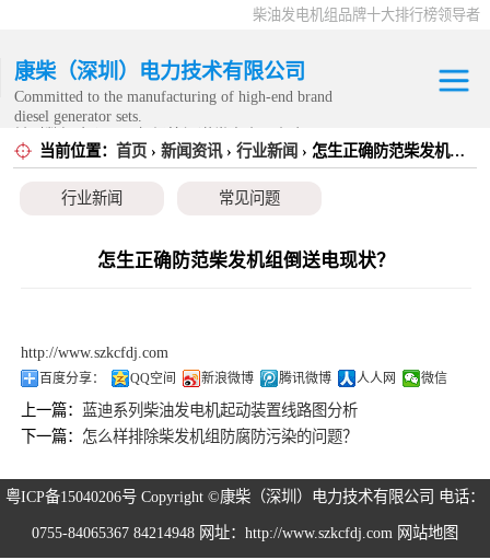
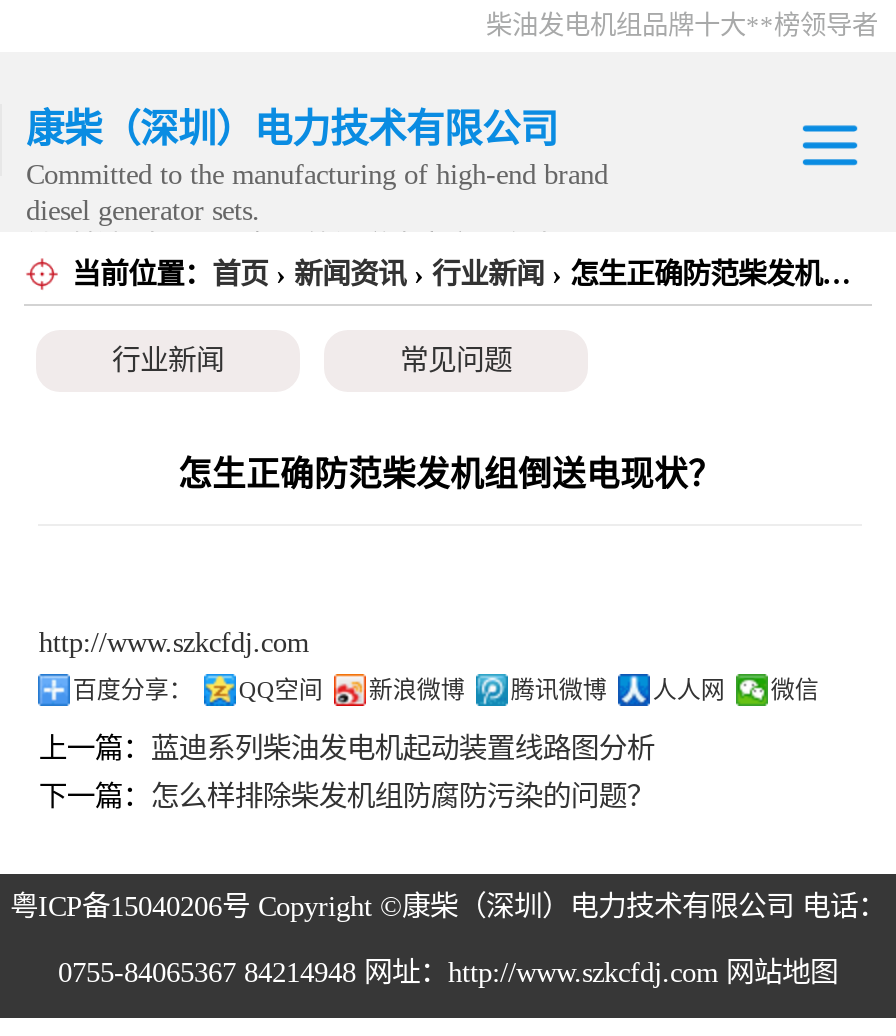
- 柴油发电机组品牌十大排行榜领导者
+ 柴油发电机组品牌十大**榜领导者
